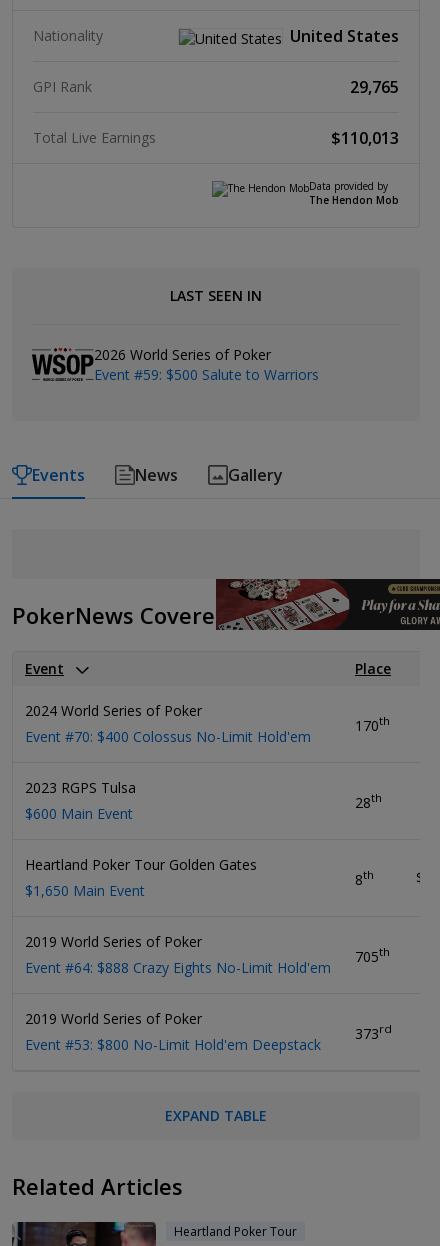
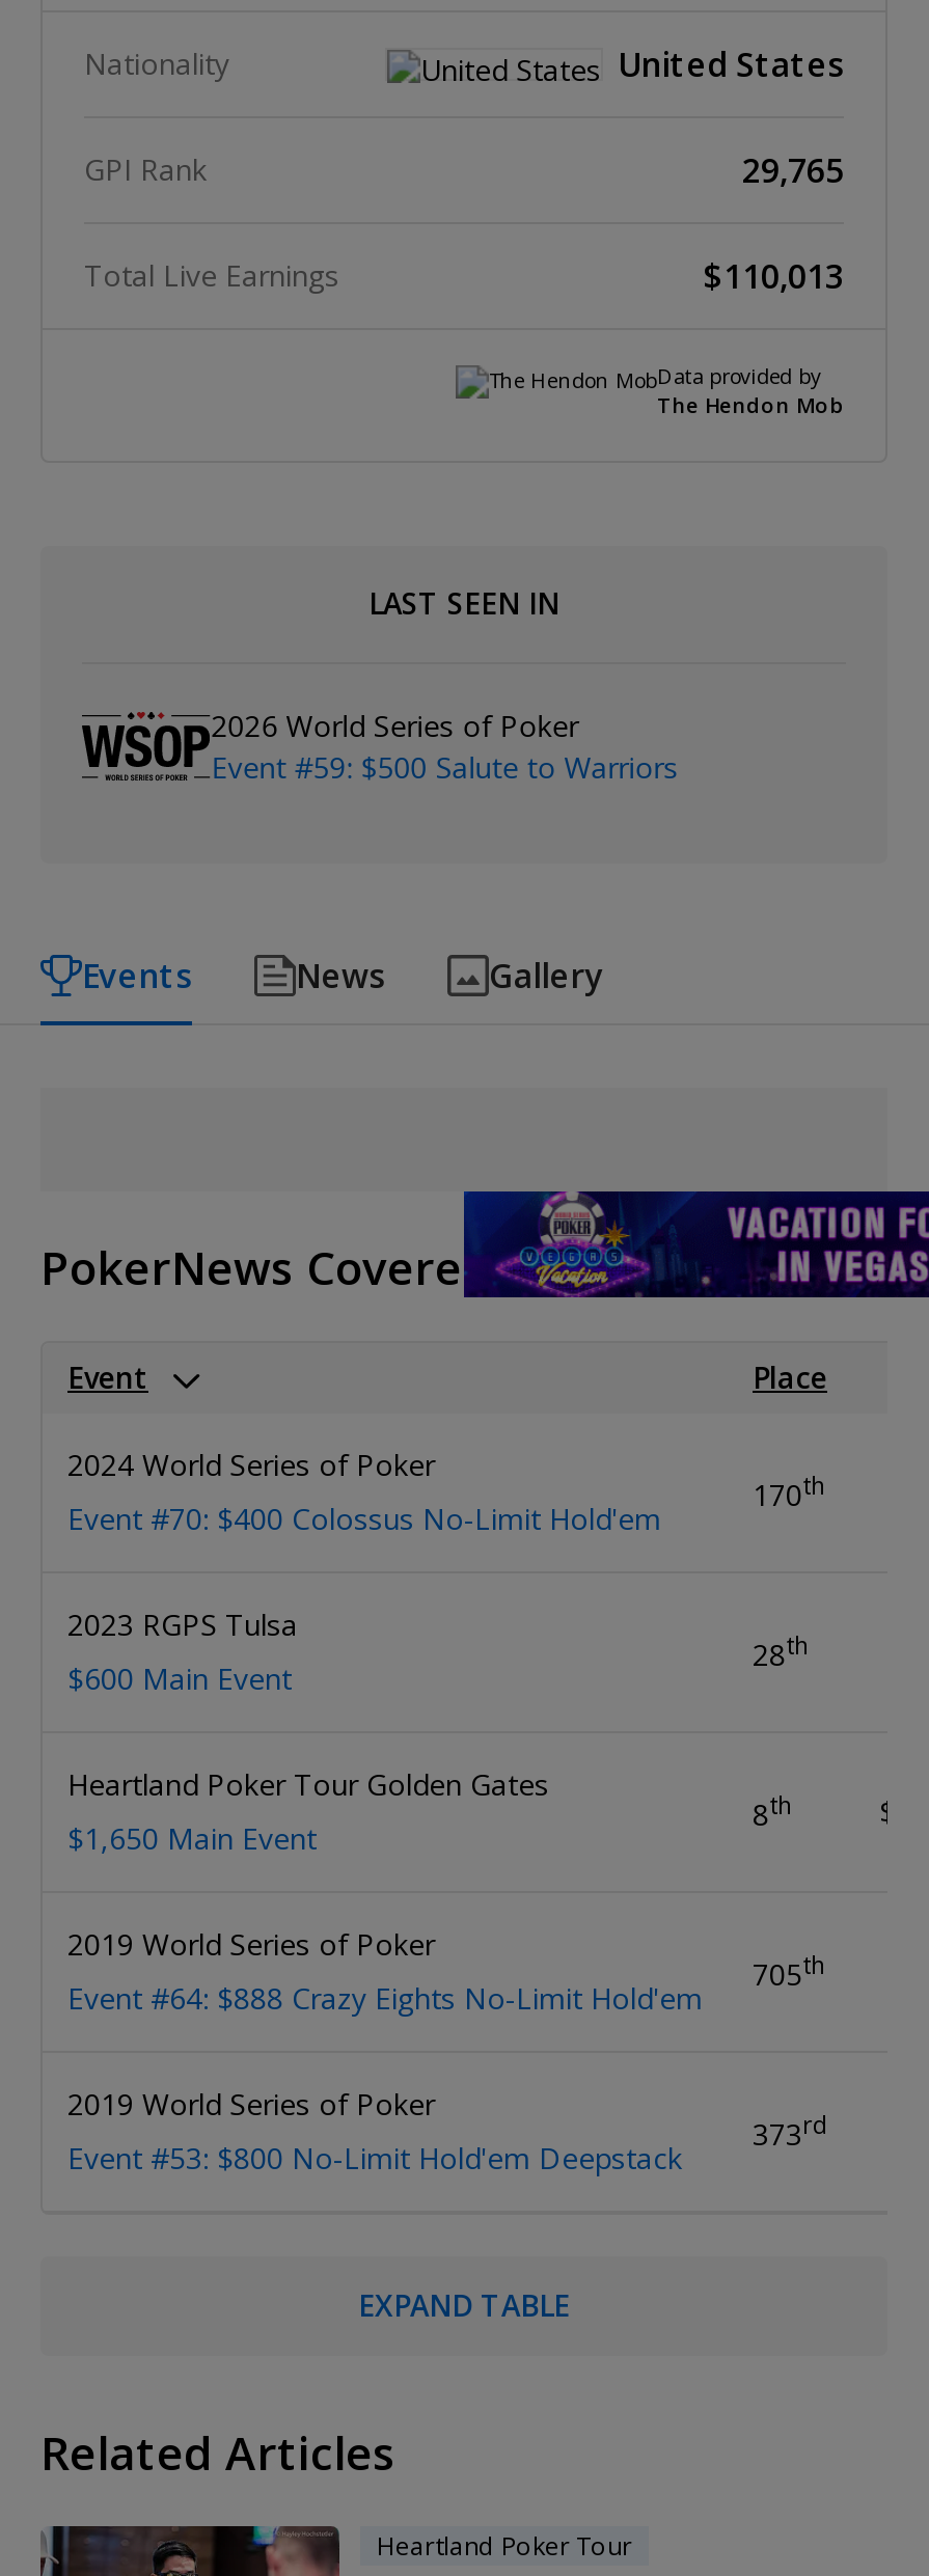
- [image]
+ [image]
